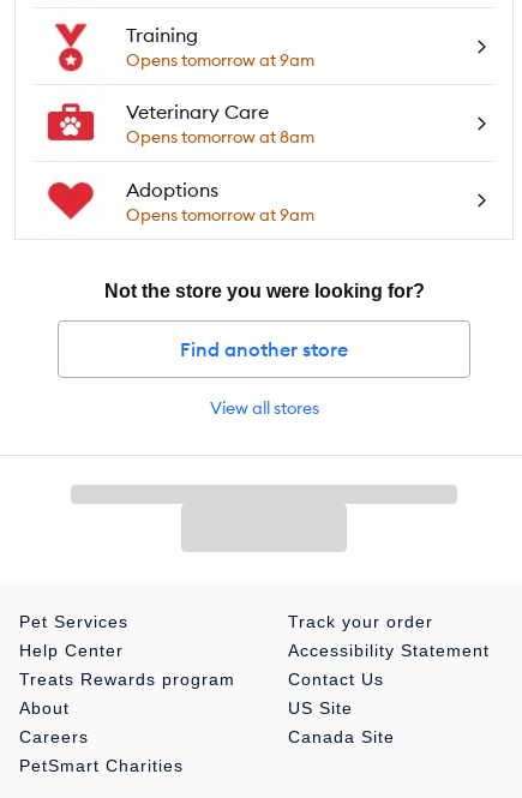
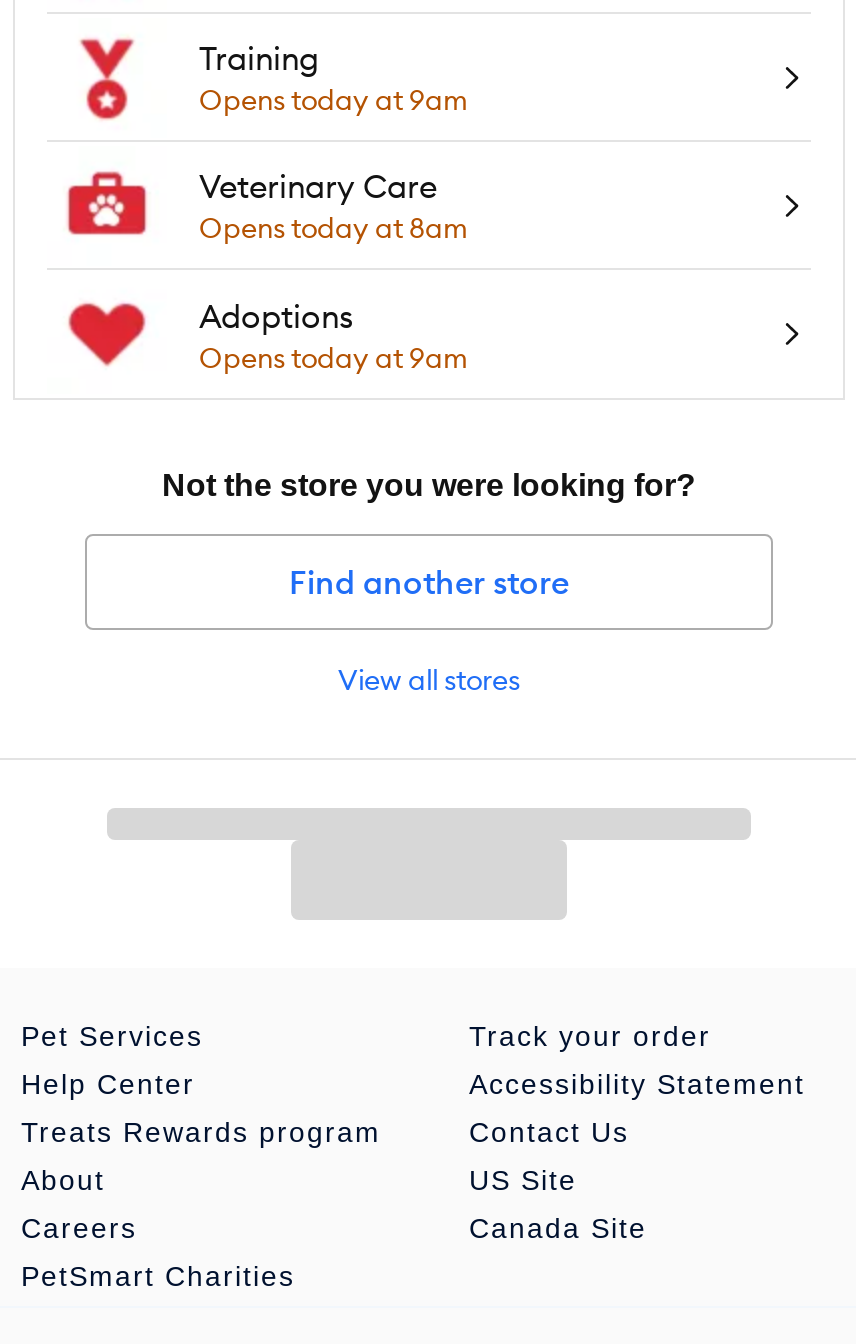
- Opens tomorrow at 9am
+ Opens today at 9am

- Opens tomorrow at 8am
+ Opens today at 8am

- Opens tomorrow at 9am
+ Opens today at 9am
